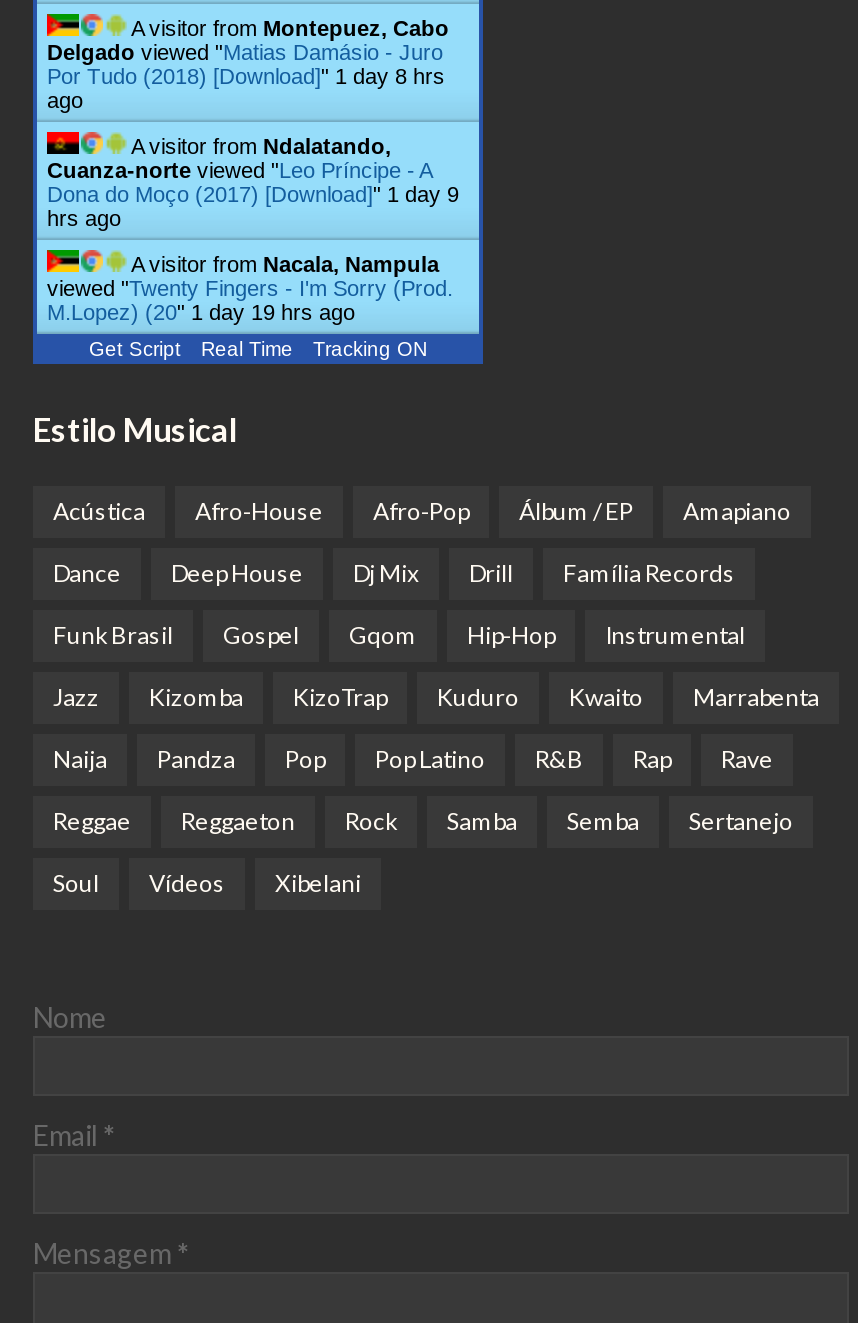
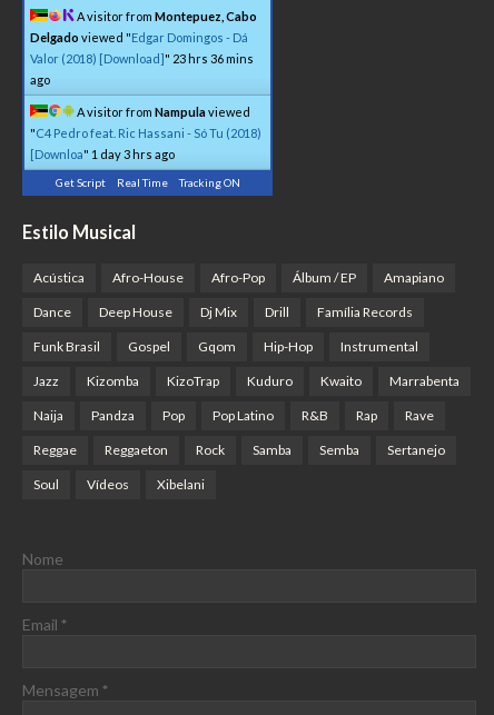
- Delgado viewed "Matias Damásio - Juro
- Por Tudo (2018) [Download]" 1 day 8 hrs
+ Delgado viewed "Edgar Domingos - Dá
+ Valor (2018) [Download]" 23 hrs 36 mins

moved down: ago

- A visitor from Ndalatando,
- Cuanza-norte viewed "Leo Príncipe - A
- Dona do Moço (2017) [Download]" 1 day 9
- hrs ago
- A visitor from Nacala, Nampula
- viewed "Twenty Fingers - I'm Sorry (Prod.
- M.Lopez) (20"1 day 19 hrs ago
+ A visitor from Nampula viewed
+ "C4 Pedro feat. Ric Hassani - Só Tu (2018)
+ [Downloa" 1 day 3 hrs ago
